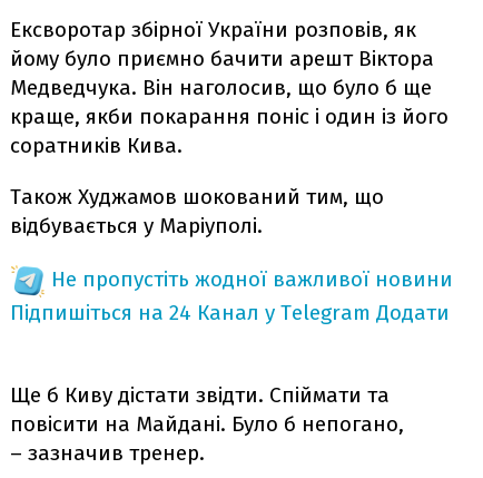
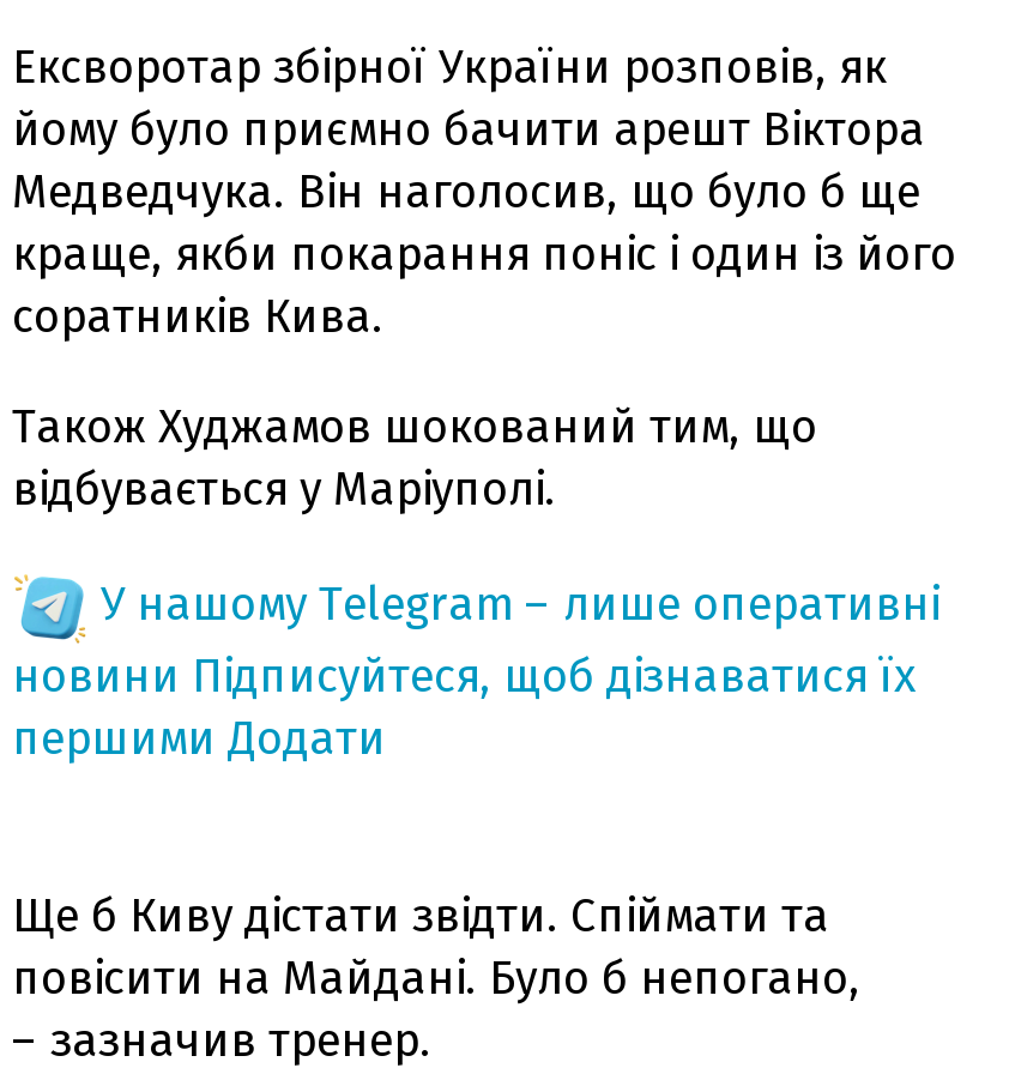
- Не пропустіть жодної важливої новини
- Підпишіться на 24 Канал у Telegram Додати
+ У нашому Telegram – лише оперативні
+ новини Підписуйтеся, щоб дізнаватися їх
+ першими Додати
